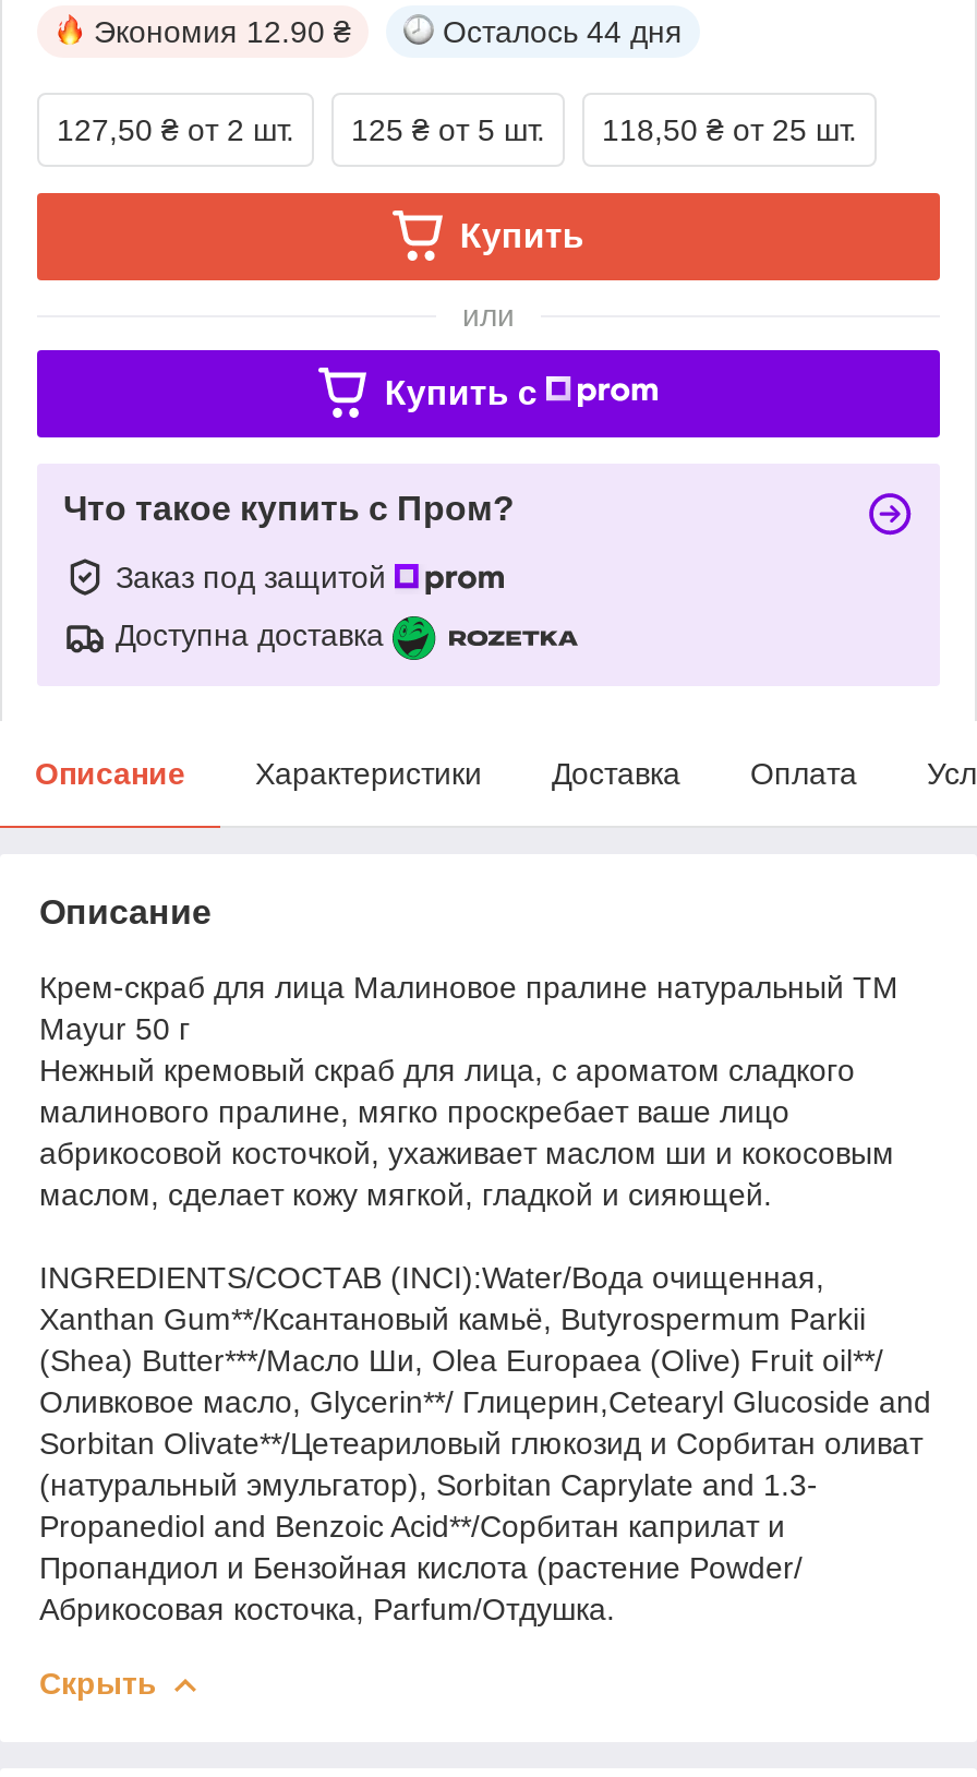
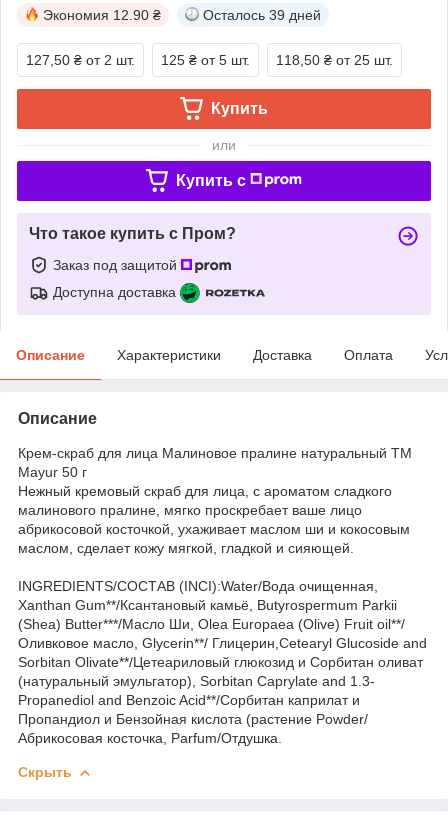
- Осталось 44 дня
+ Осталось 39 дней
